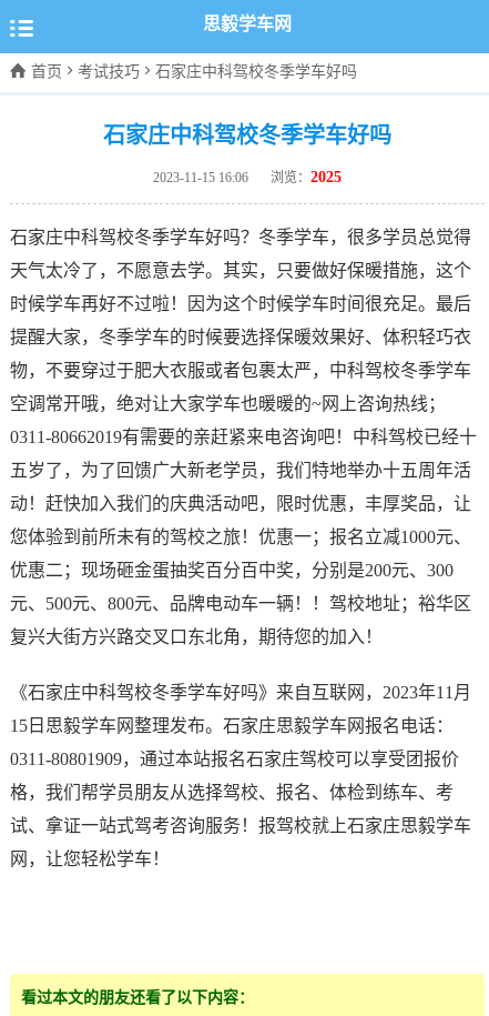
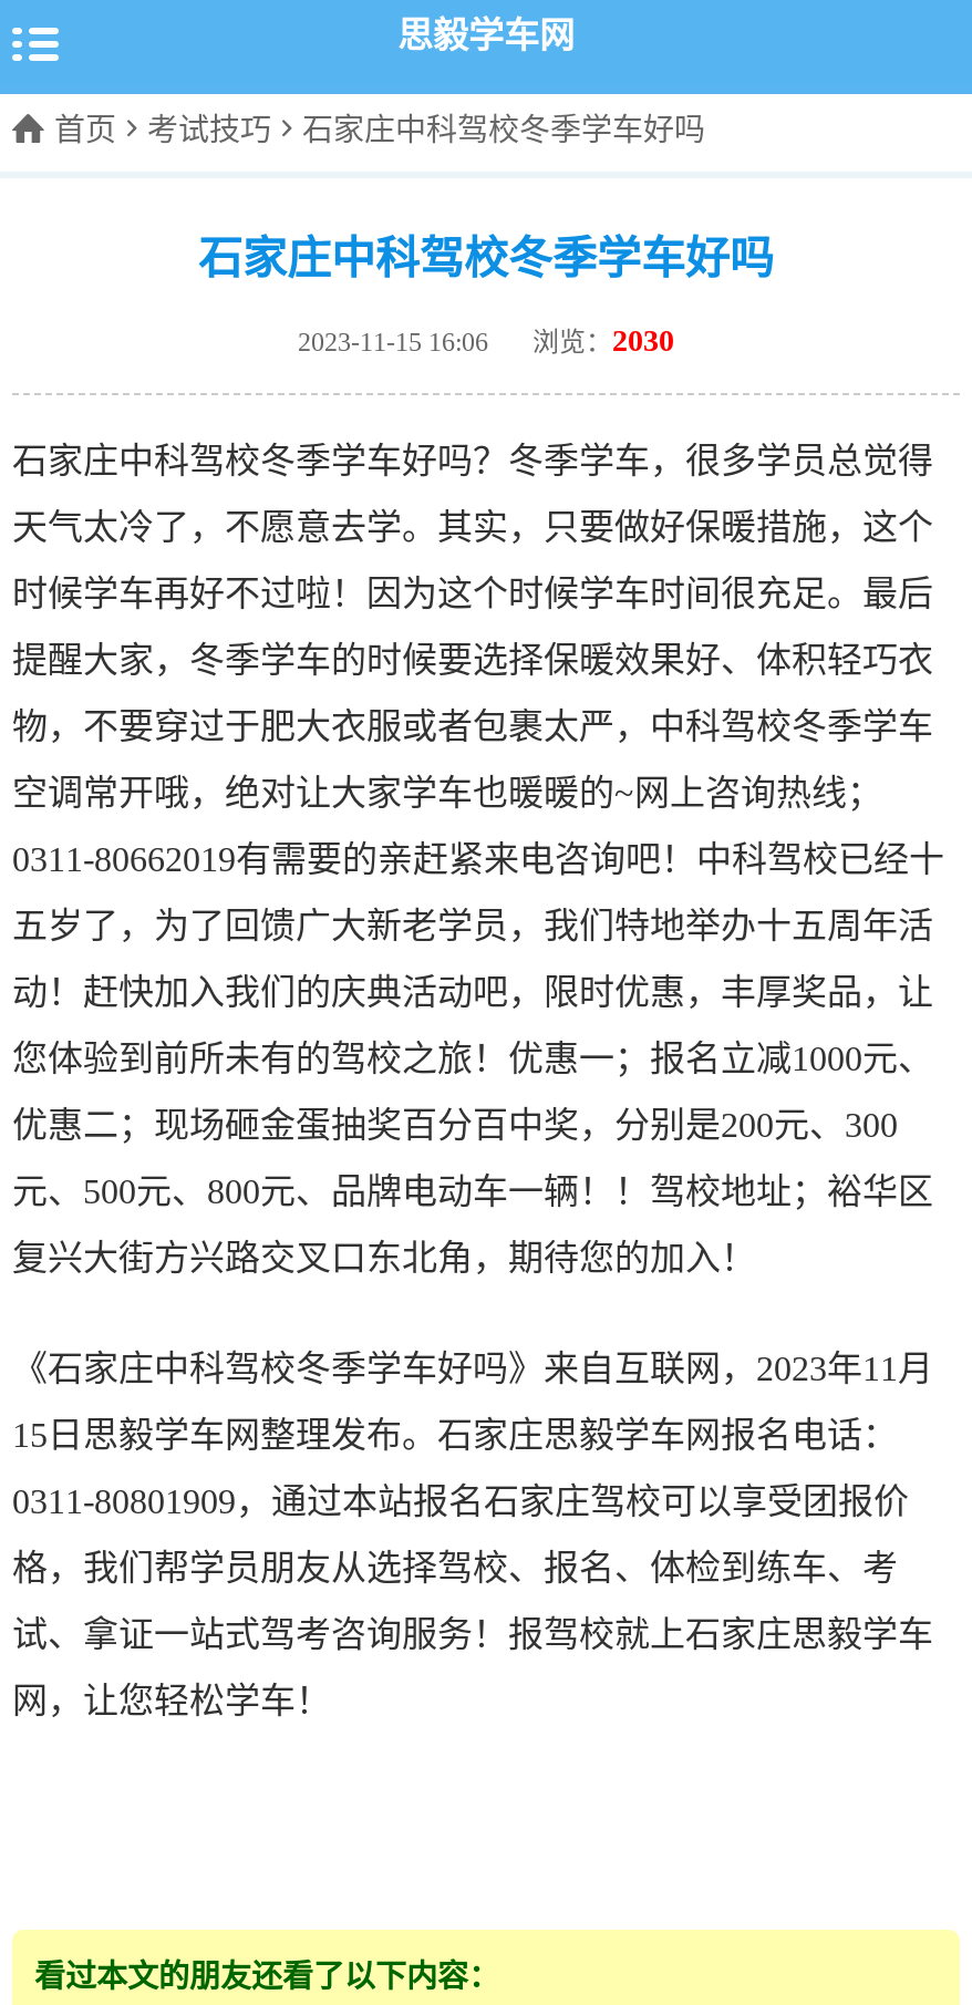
- 2023-11-15 16:06 浏览：2025
+ 2023-11-15 16:06 浏览：2030
